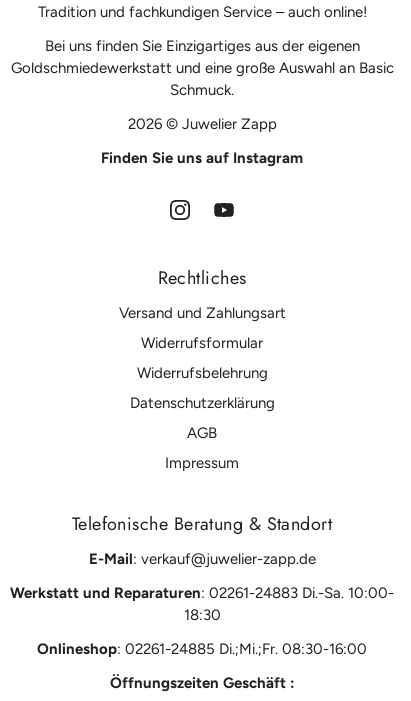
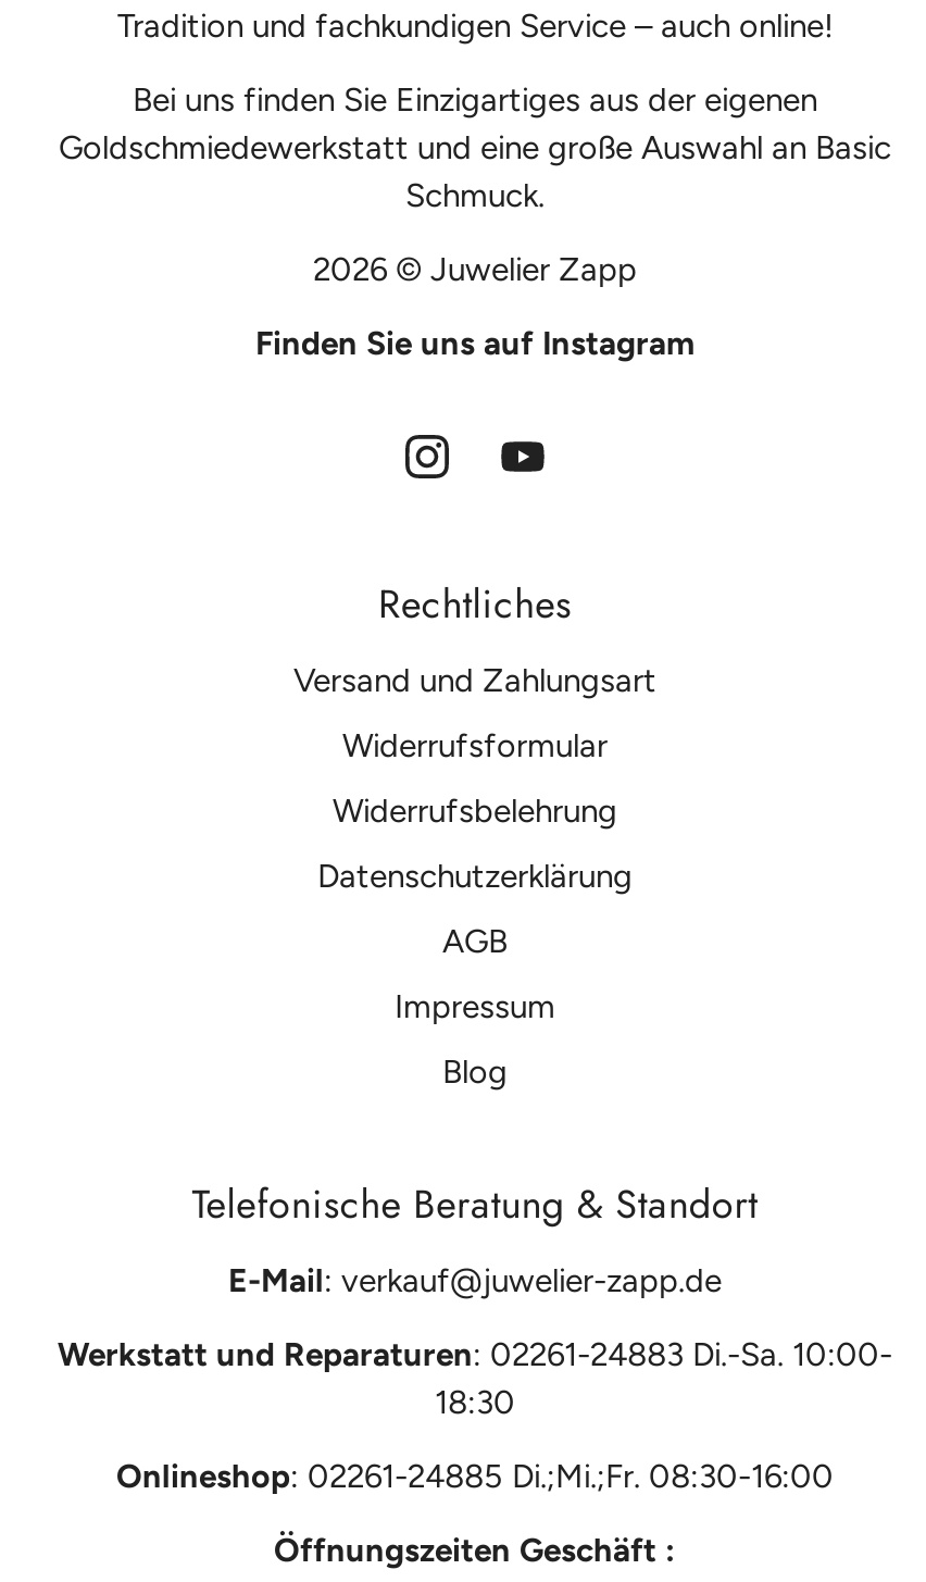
+ Blog
